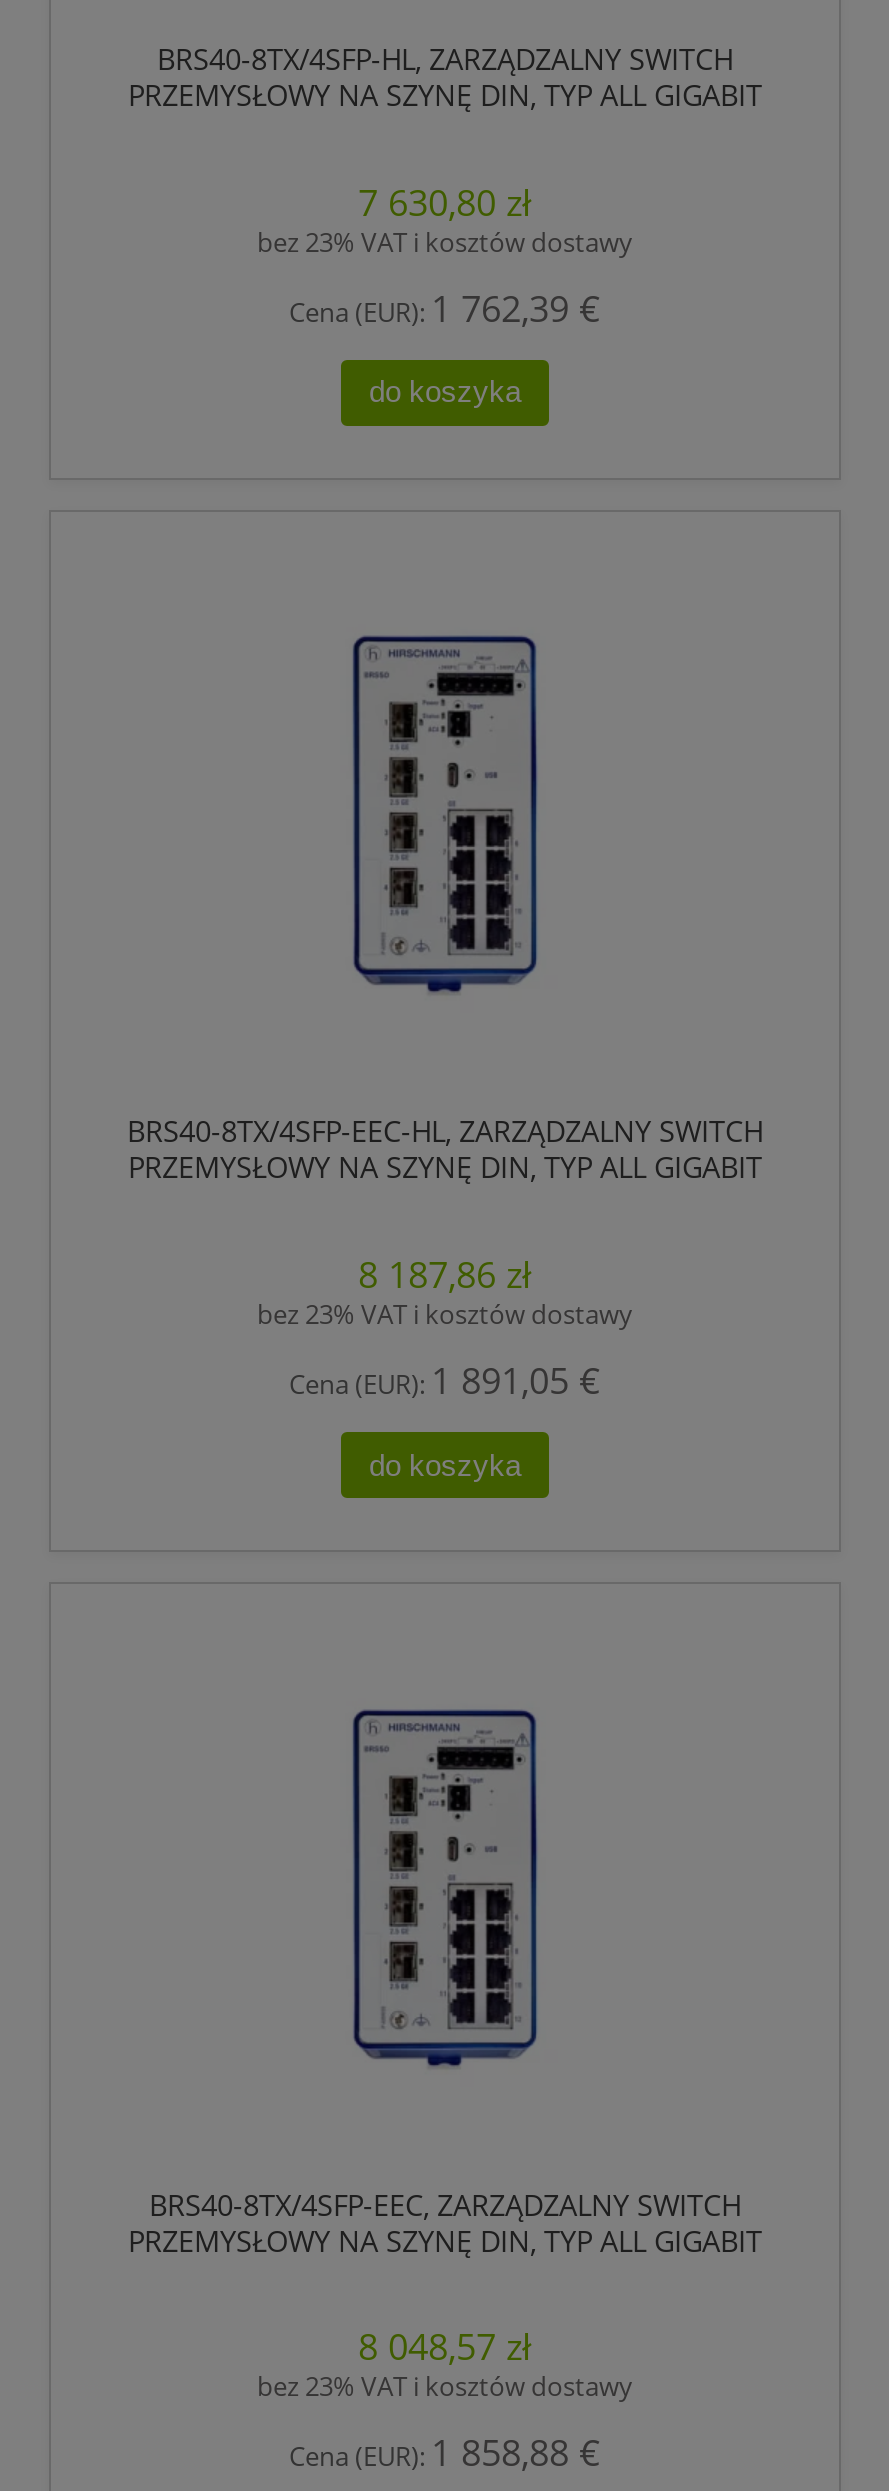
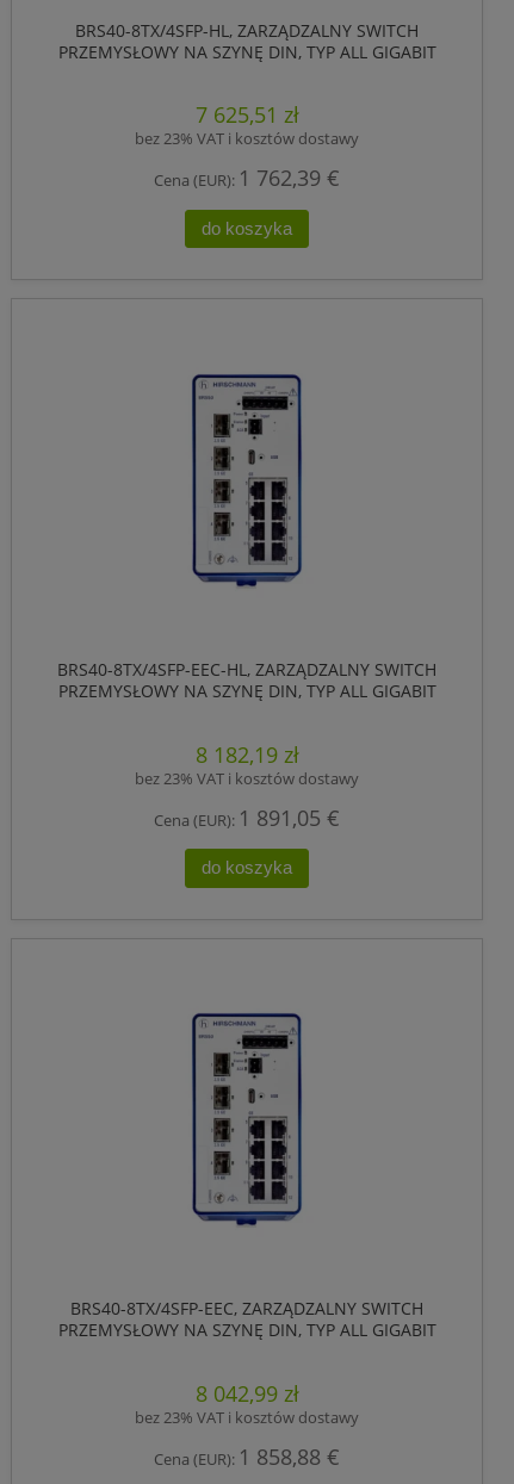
- 7 630,80 zł
+ 7 625,51 zł

- 8 187,86 zł
+ 8 182,19 zł

- 8 048,57 zł
+ 8 042,99 zł
